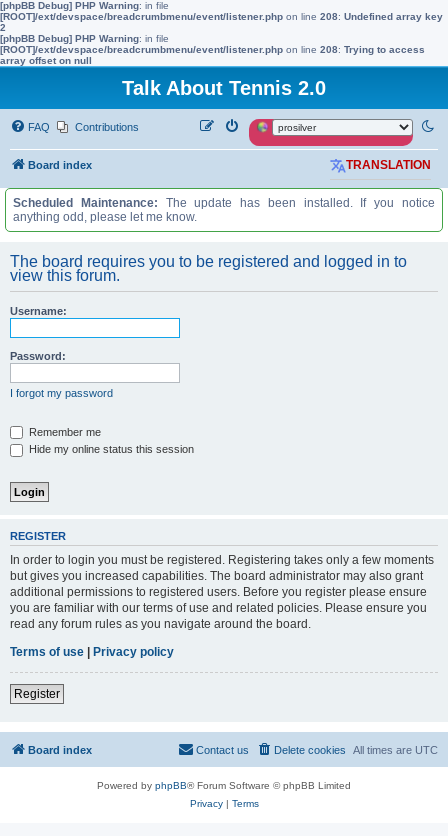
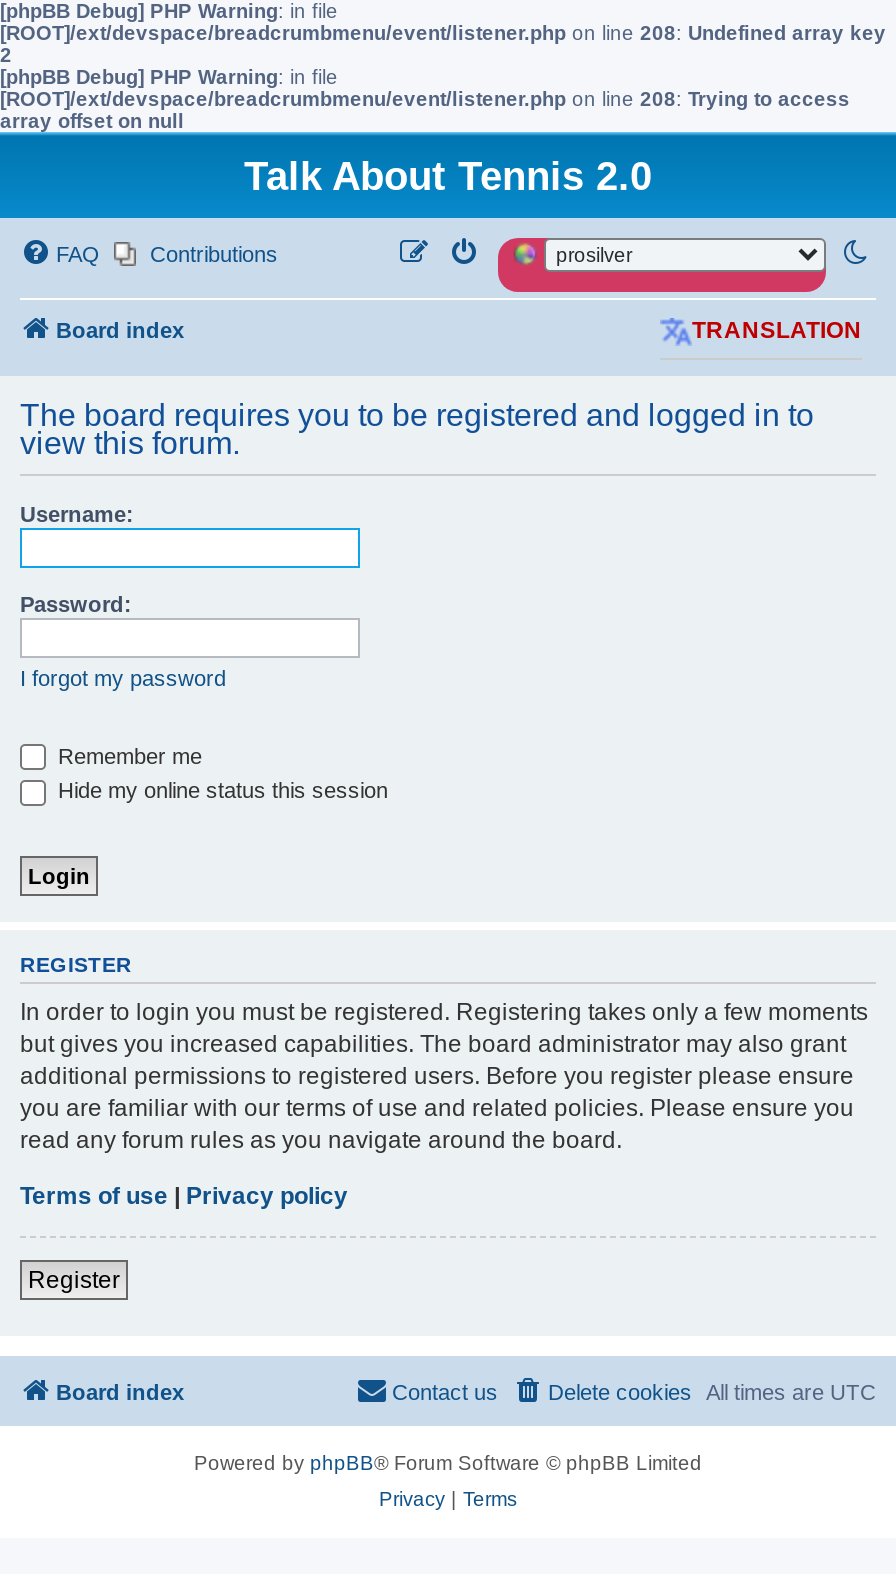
- Scheduled Maintenance: The update has been installed. If you notice
- anything odd, please let me know.
